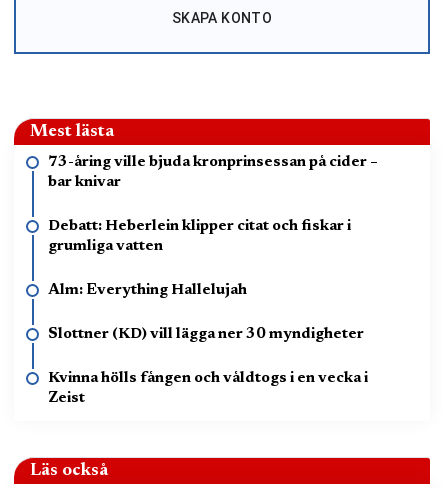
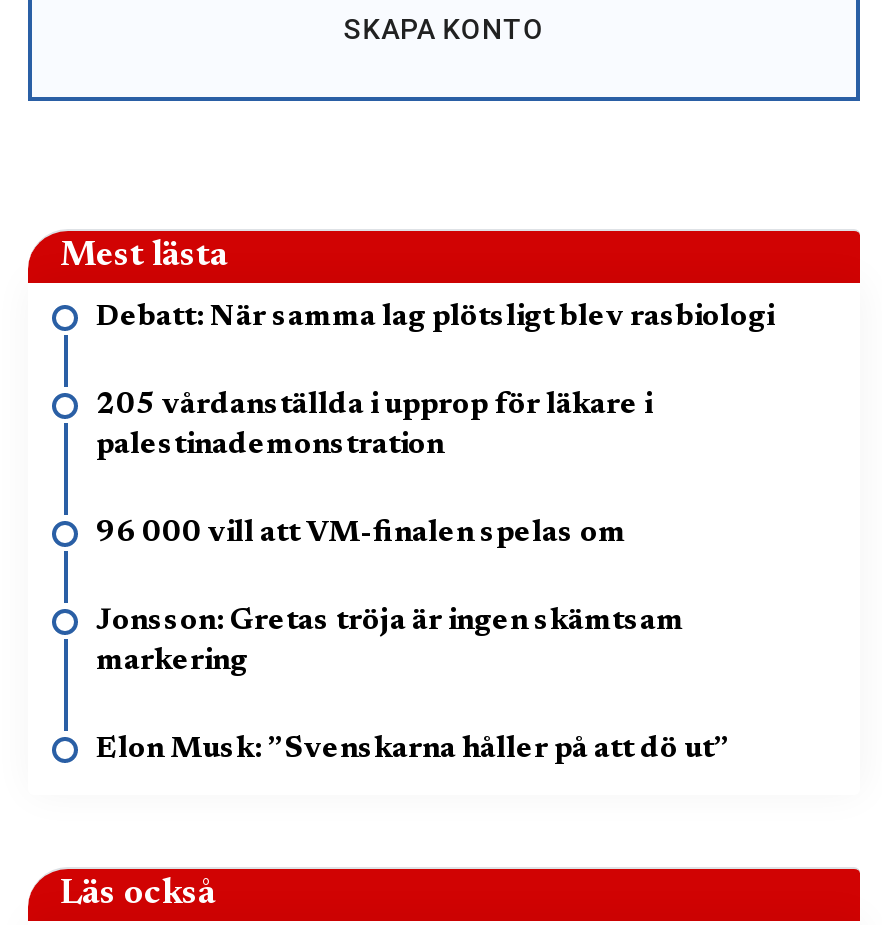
- 73-åring ville bjuda kronprinsessan på cider –
- bar knivar
+ Debatt: När samma lag plötsligt blev rasbiologi

- Debatt: Heberlein klipper citat och fiskar i
- grumliga vatten
+ 205 vårdanställda i upprop för läkare i
+ palestinademonstration

- Alm: Everything Hallelujah
+ 96 000 vill att VM-finalen spelas om

- Slottner (KD) vill lägga ner 30 myndigheter
+ Jonsson: Gretas tröja är ingen skämtsam
+ markering

- Kvinna hölls fången och våldtogs i en vecka i
- Zeist
+ Elon Musk: ”Svenskarna håller på att dö ut”
